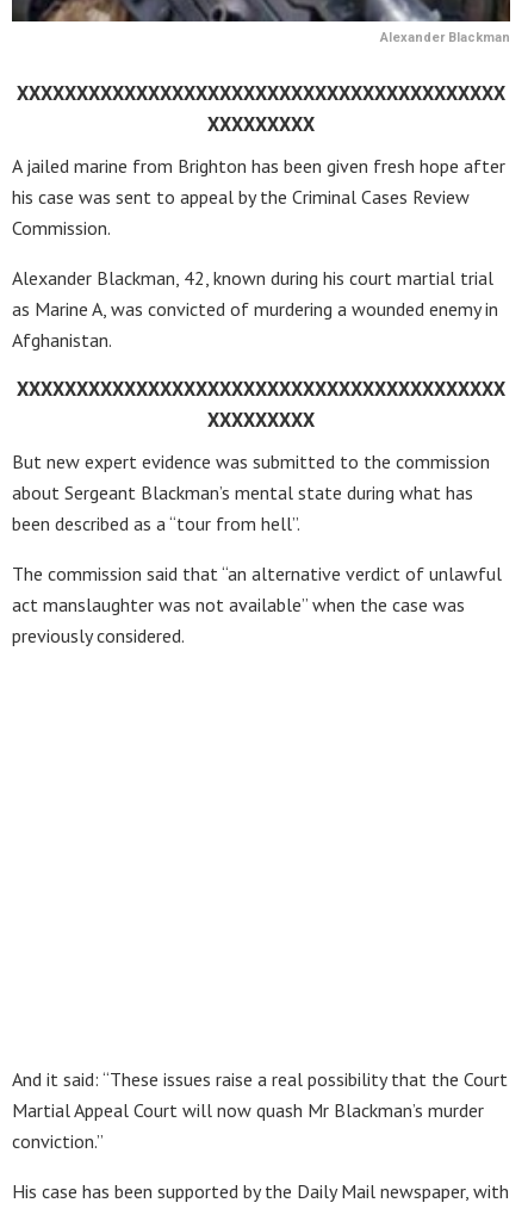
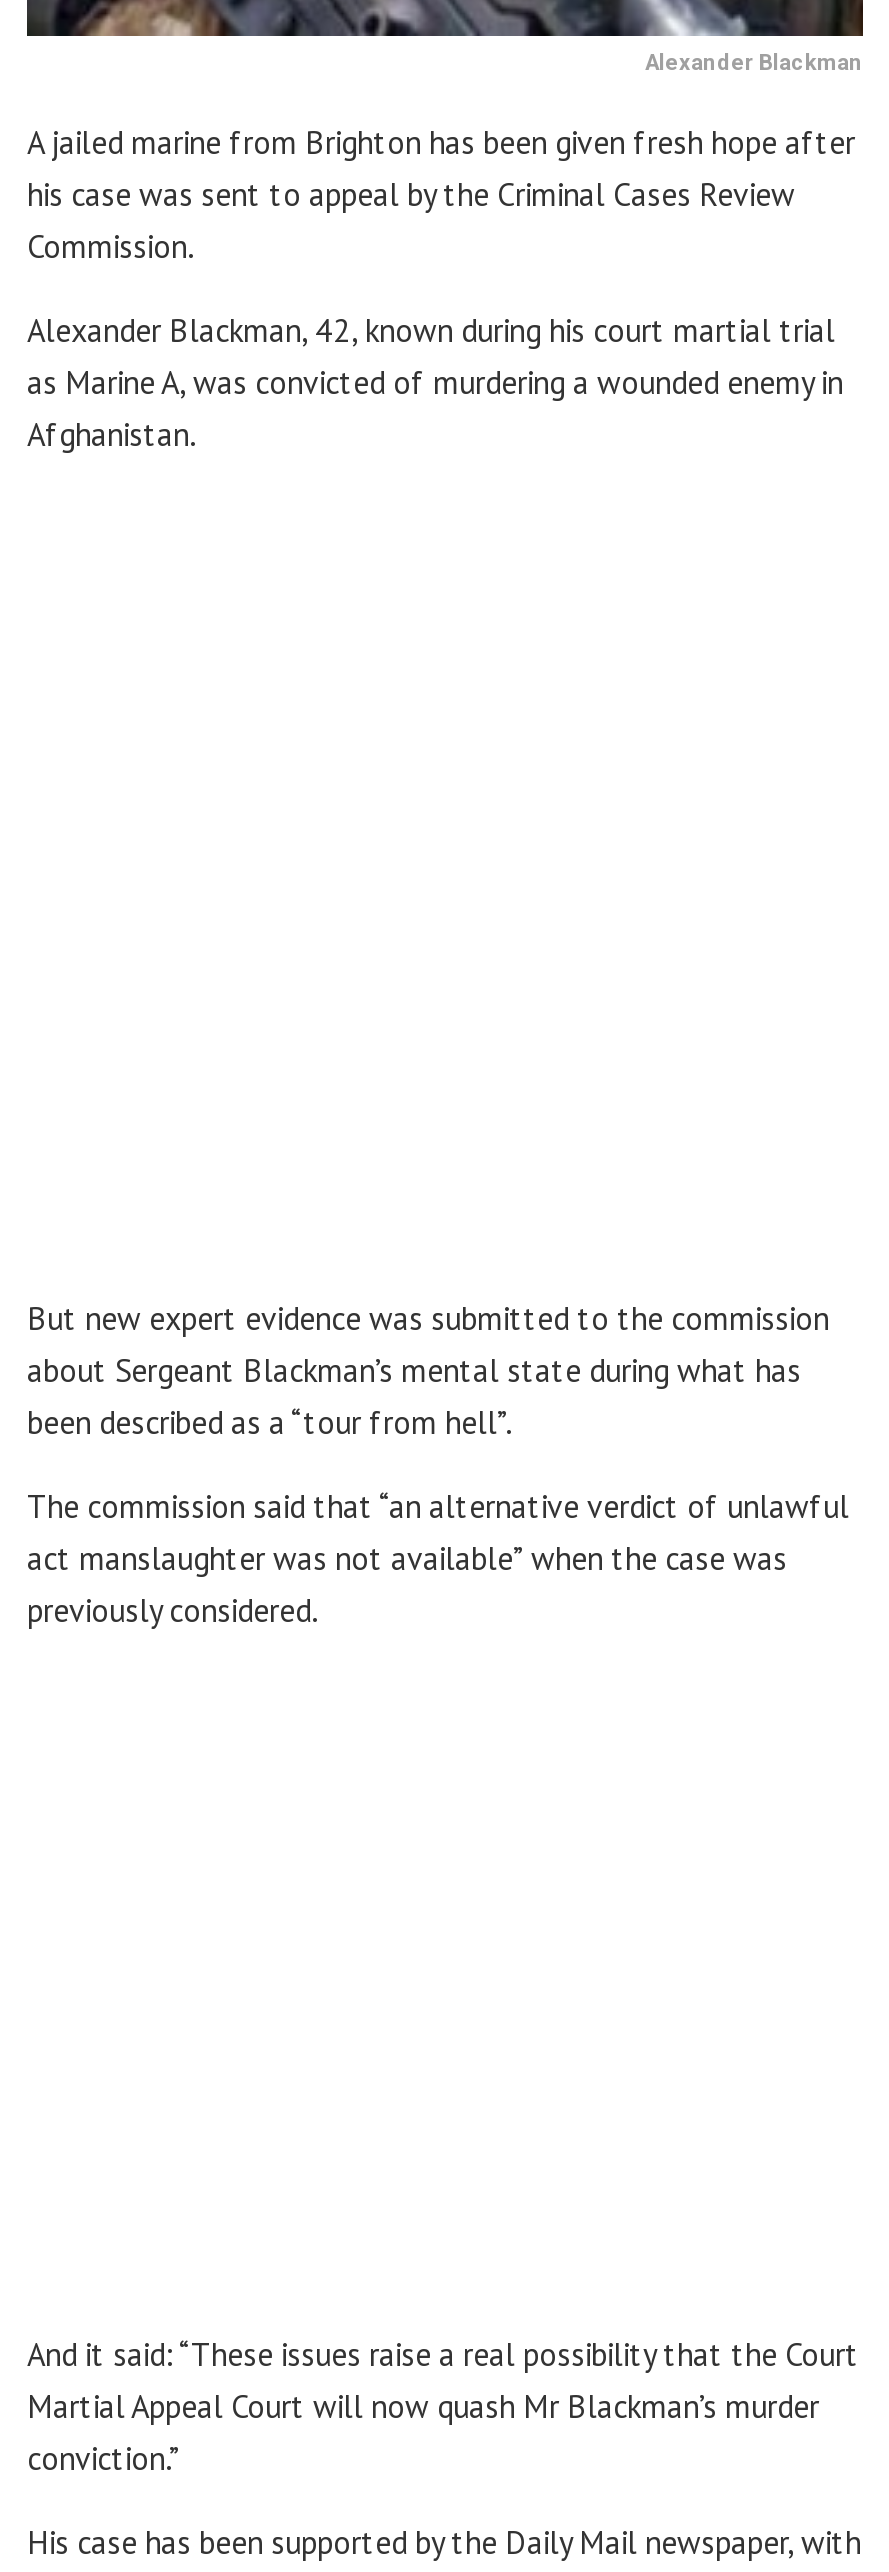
- XXXXXXXXXXXXXXXXXXXXXXXXXXXXXXXXXXXXXXXXX
- XXXXXXXXX

moved up: A jailed marine from Brighton has been given fresh hope after | his case was sent to appeal by the Criminal Cases Review | Commission. | Alexander Blackman, 42, known during his court martial trial | as Marine A, was convicted of murdering a wounded enemy in | Afghanistan.

- XXXXXXXXXXXXXXXXXXXXXXXXXXXXXXXXXXXXXXXXX
- XXXXXXXXX
